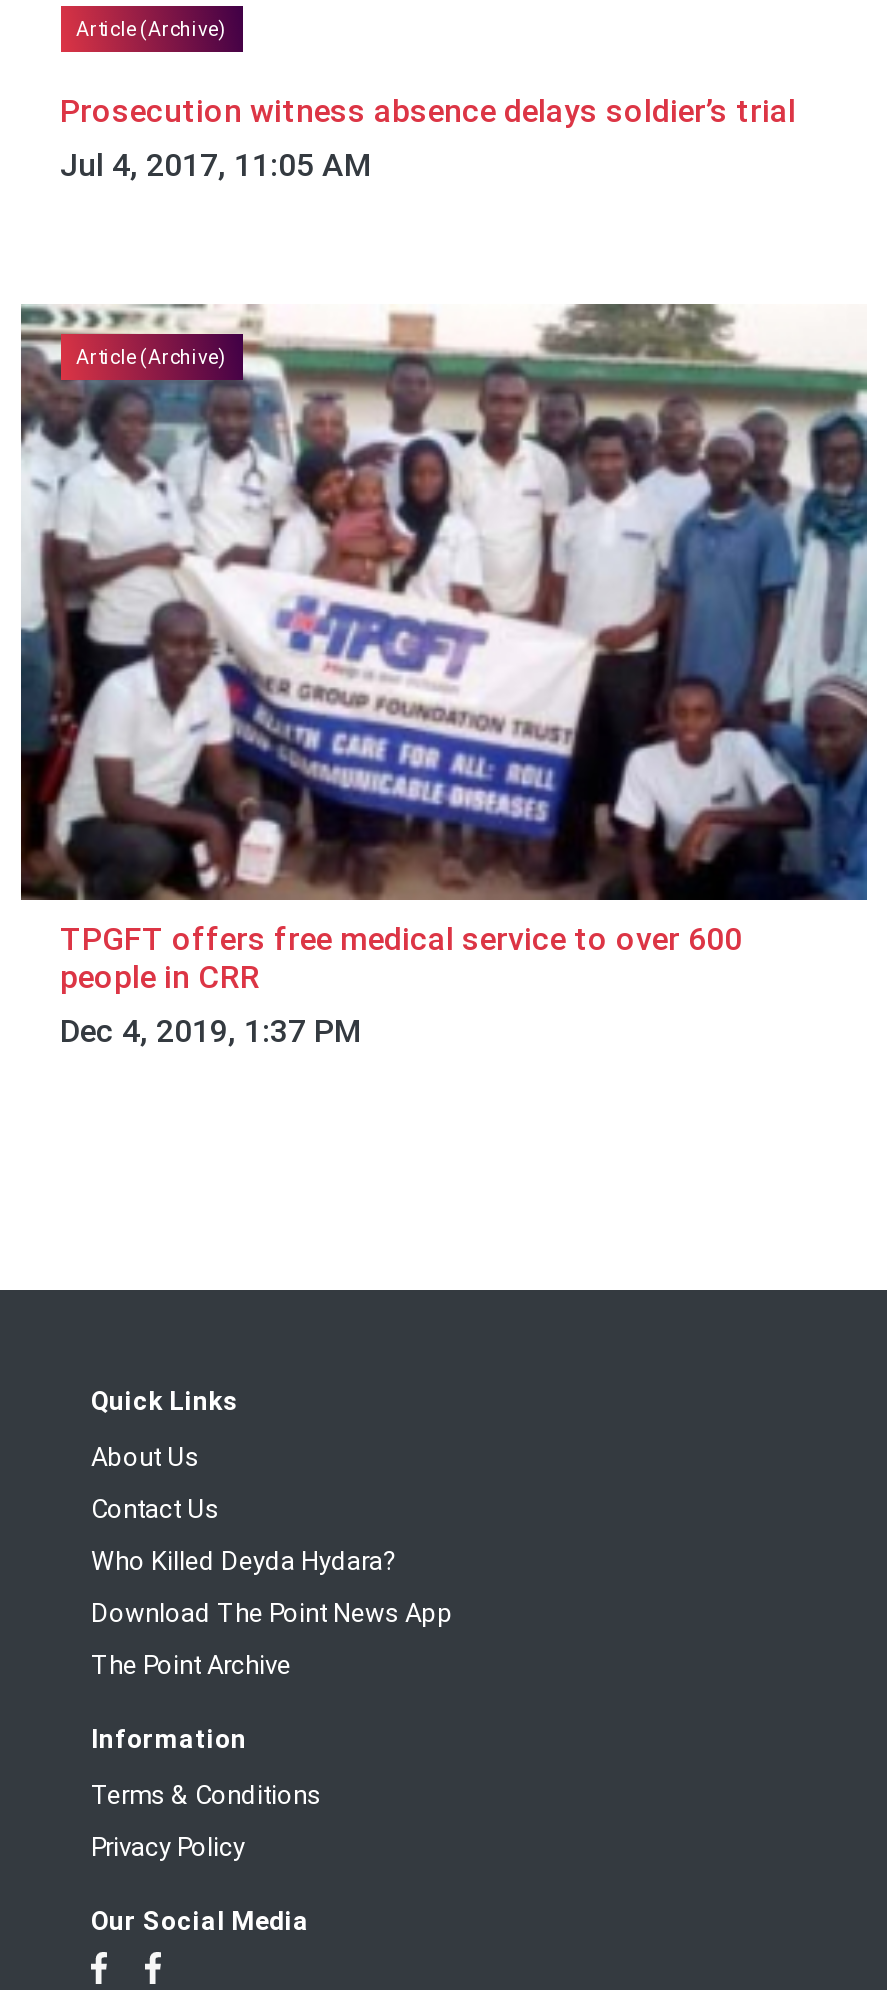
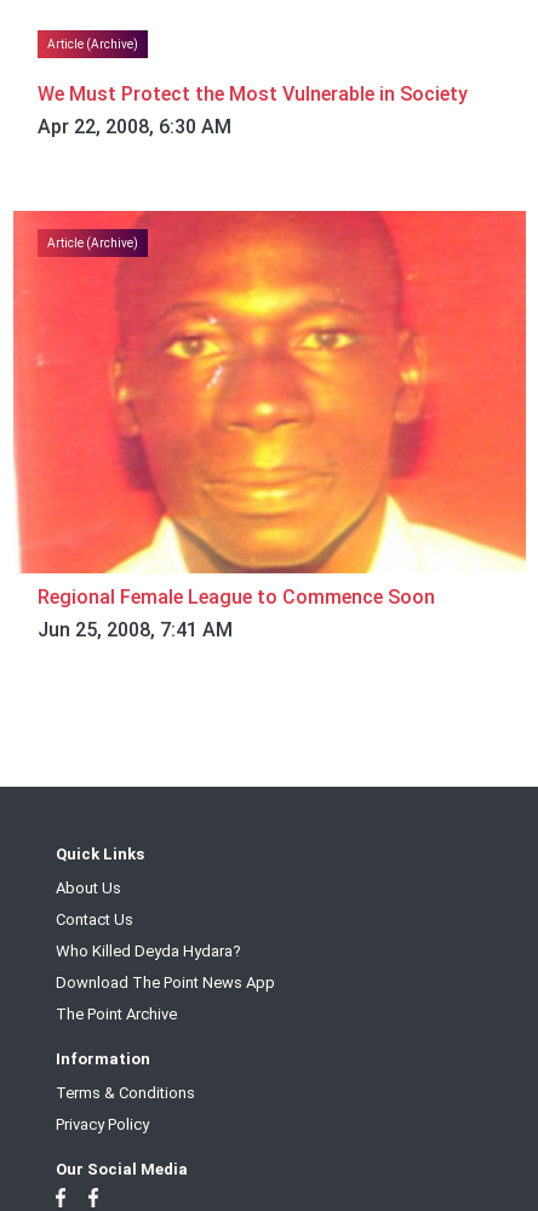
- Prosecution witness absence delays soldier’s trial
- Jul 4, 2017, 11:05 AM
+ We Must Protect the Most Vulnerable in Society
+ Apr 22, 2008, 6:30 AM

- [image]
- TPGFT offers free medical service to over 600
- people in CRR
- Dec 4, 2019, 1:37 PM
+ [image]
+ Regional Female League to Commence Soon
+ Jun 25, 2008, 7:41 AM
